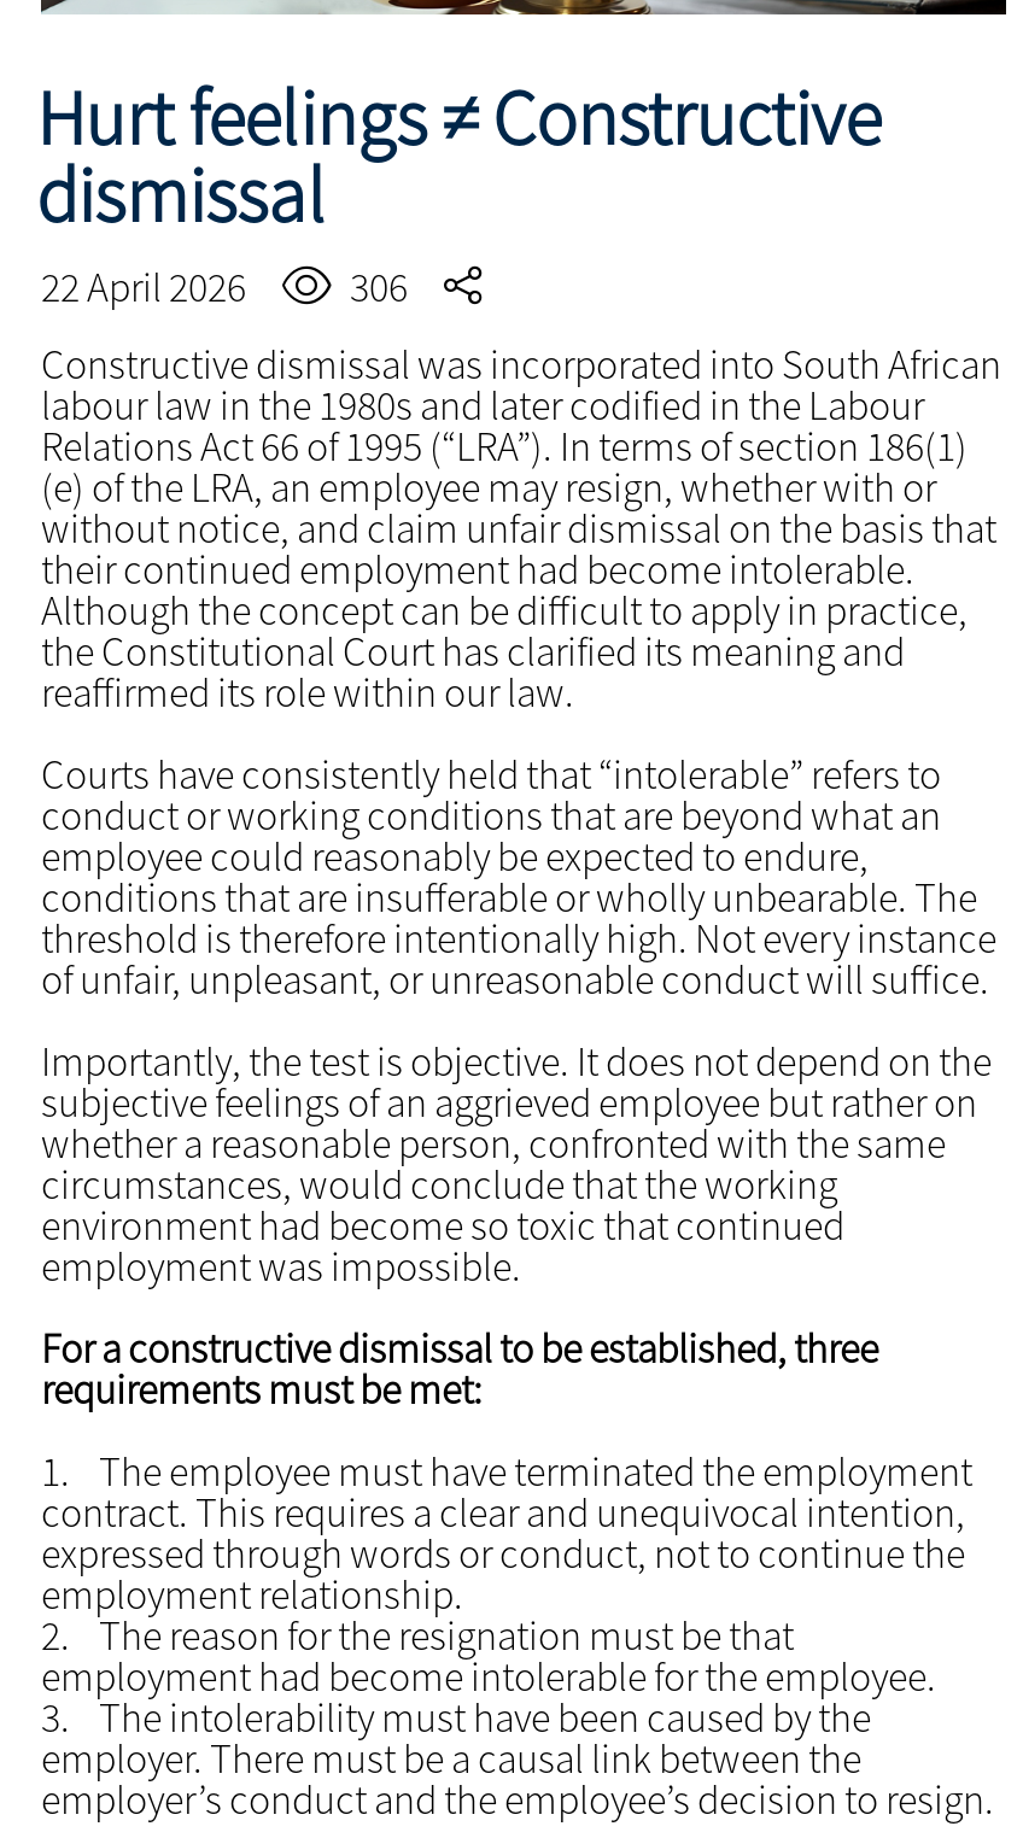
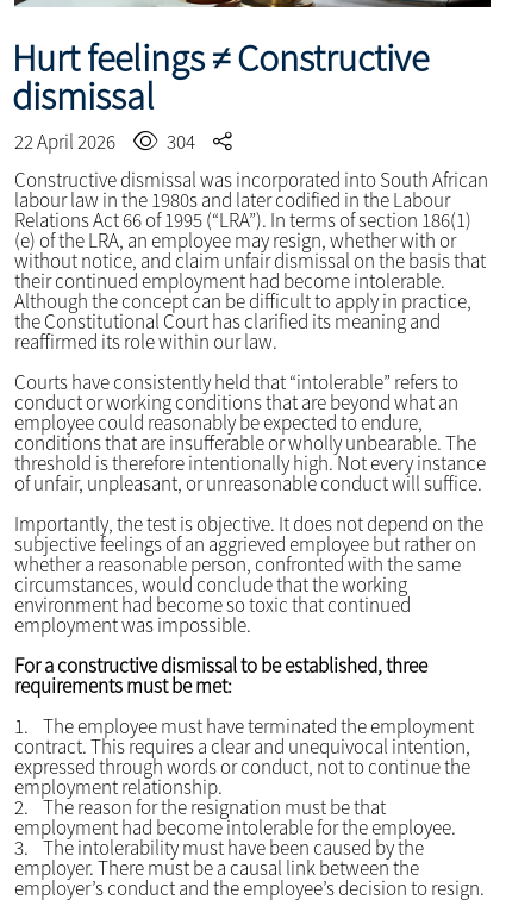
- 22 April 2026 306
+ 22 April 2026 304
